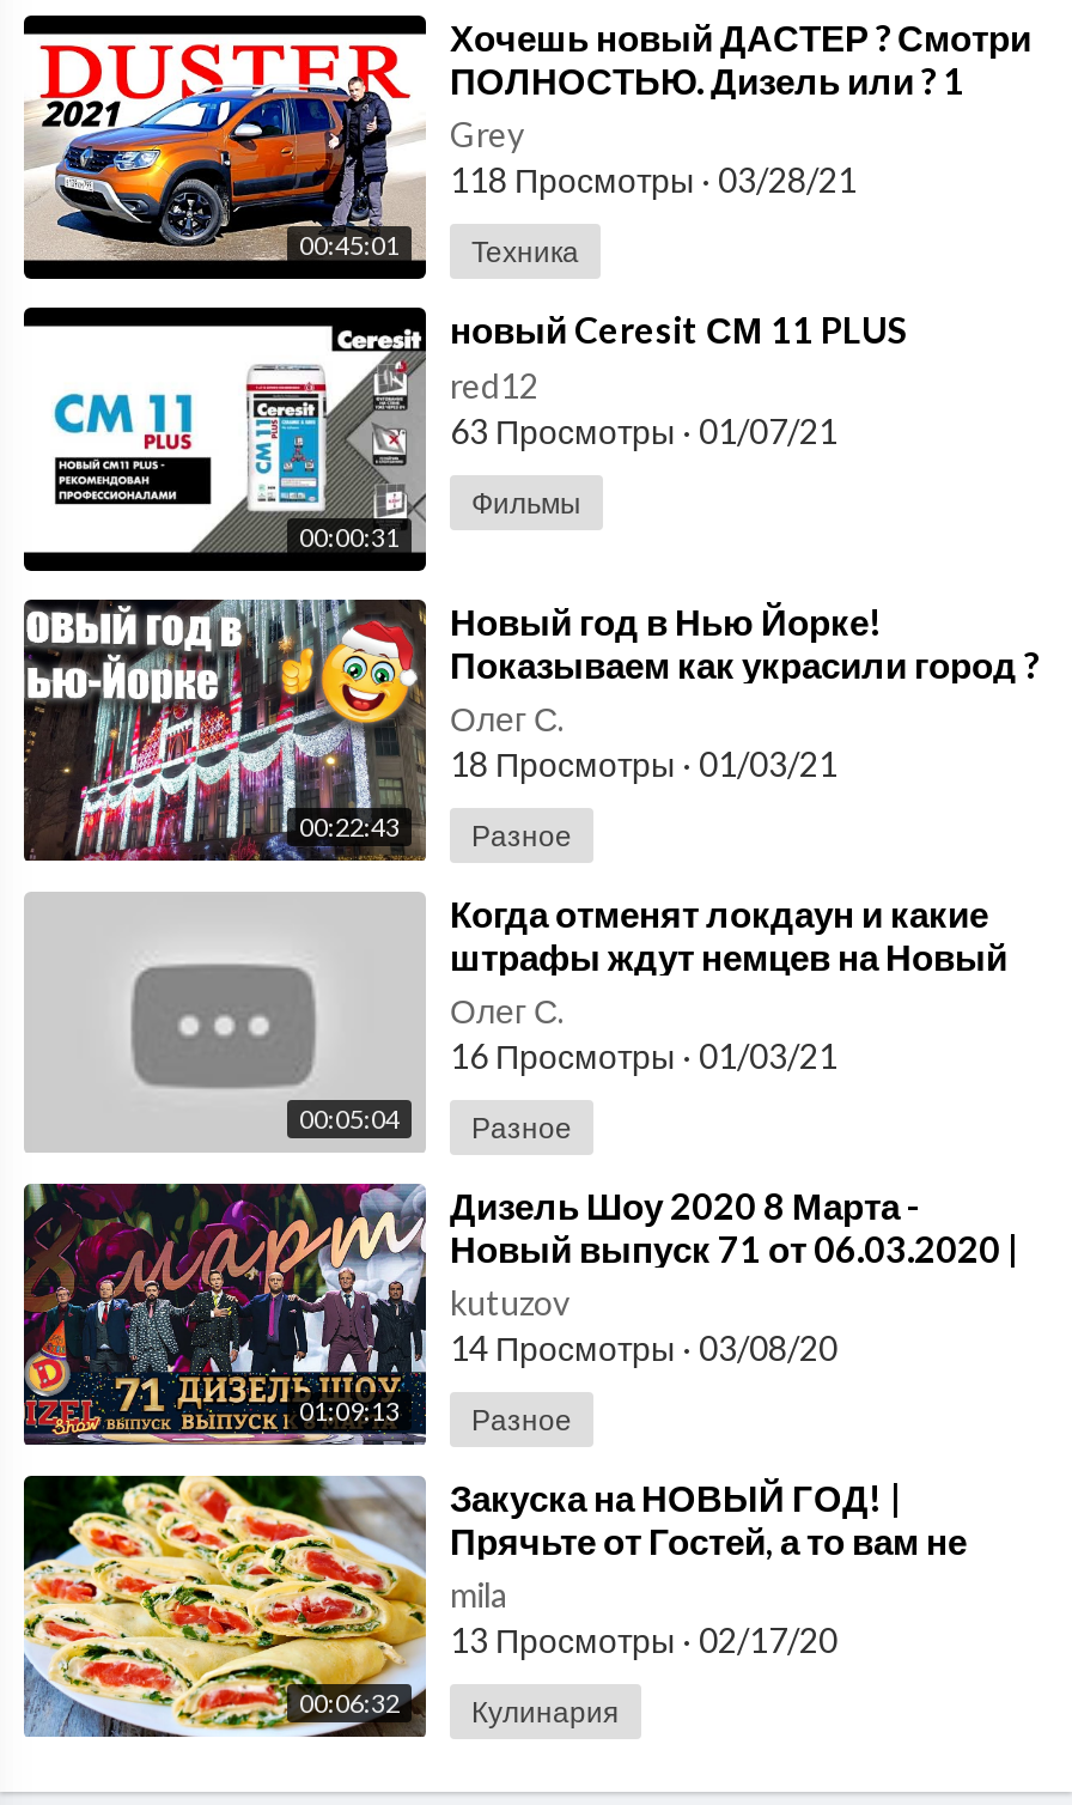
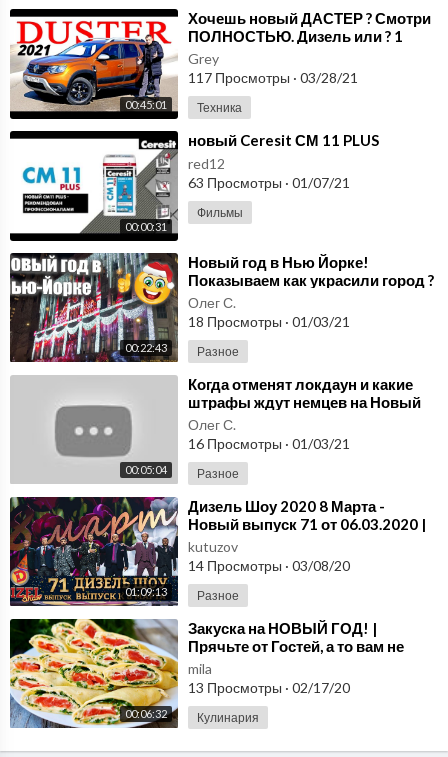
- 118 Просмотры · 03/28/21
+ 117 Просмотры · 03/28/21
